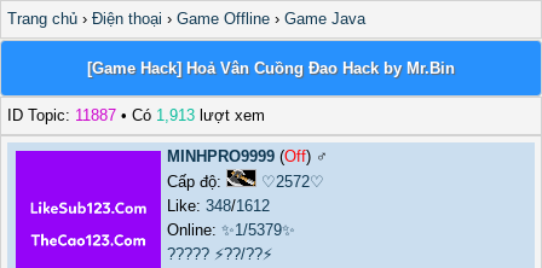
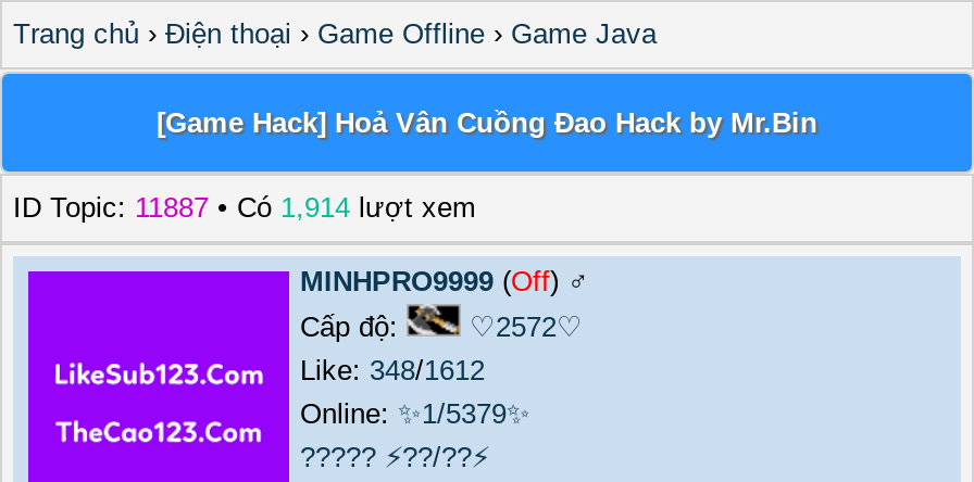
- ID Topic: 11887 • Có 1,913 lượt xem
+ ID Topic: 11887 • Có 1,914 lượt xem
